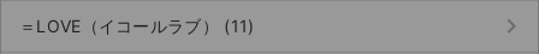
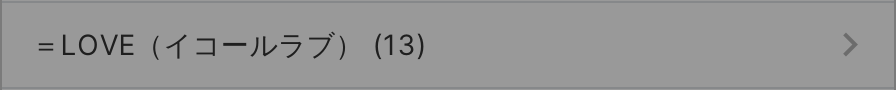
- ＝LOVE（イコールラブ） (11)
+ ＝LOVE（イコールラブ） (13)
